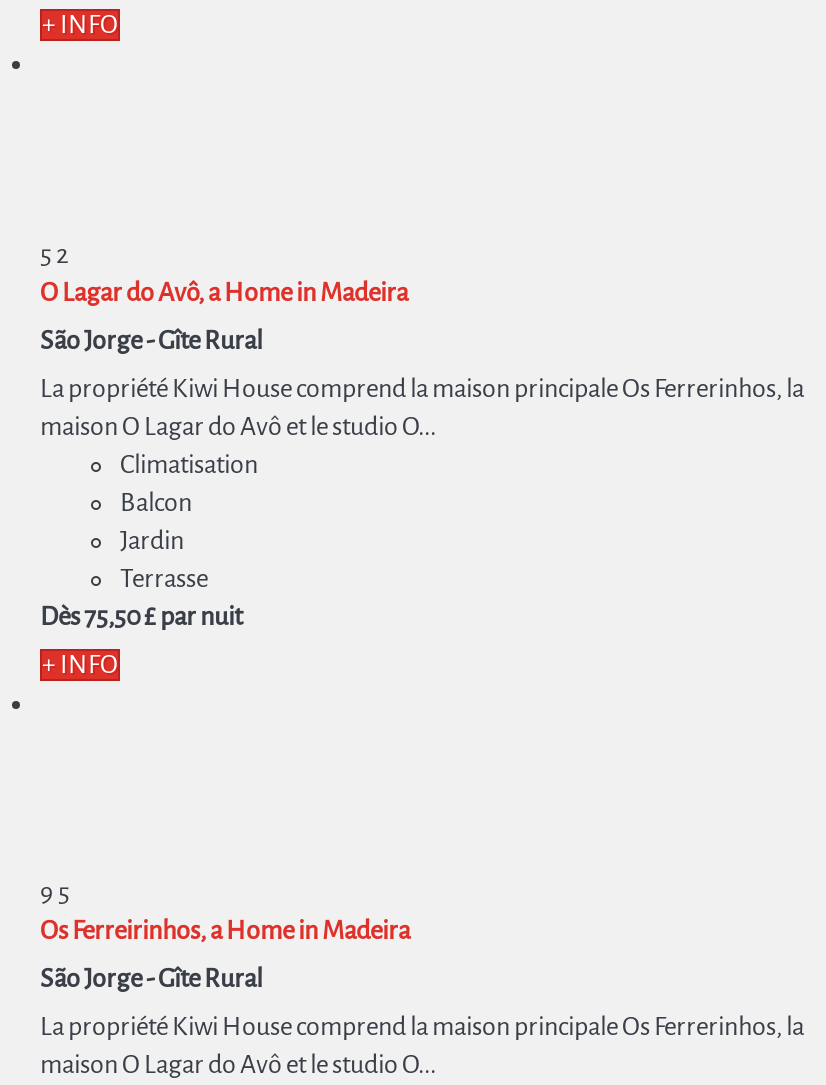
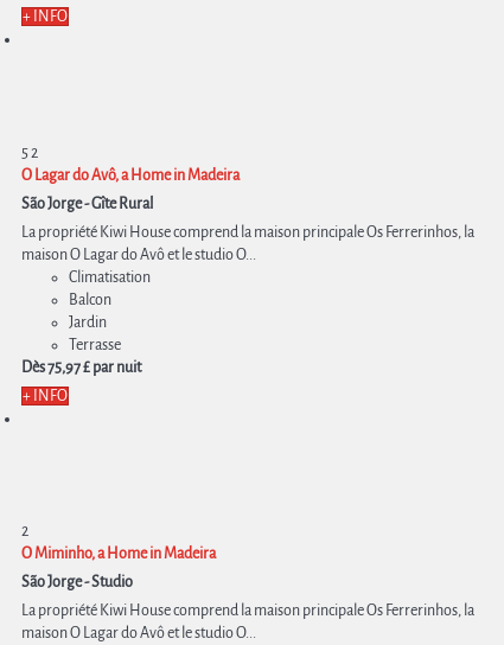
- Dès 75,50 £ par nuit
+ Dès 75,97 £ par nuit

- 9 5
- Os Ferreirinhos, a Home in Madeira
+ 2
+ O Miminho, a Home in Madeira

- São Jorge -Gîte Rural
+ São Jorge -Studio
